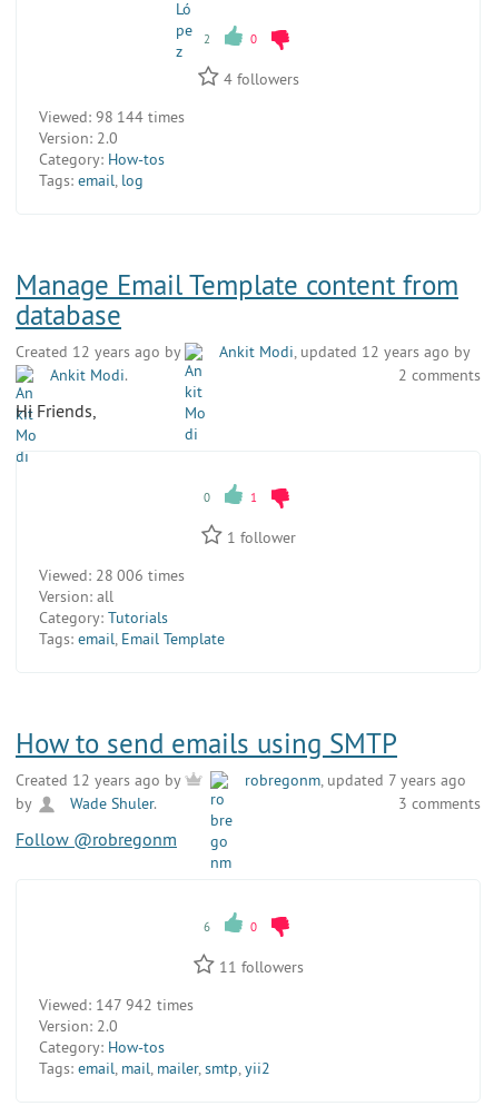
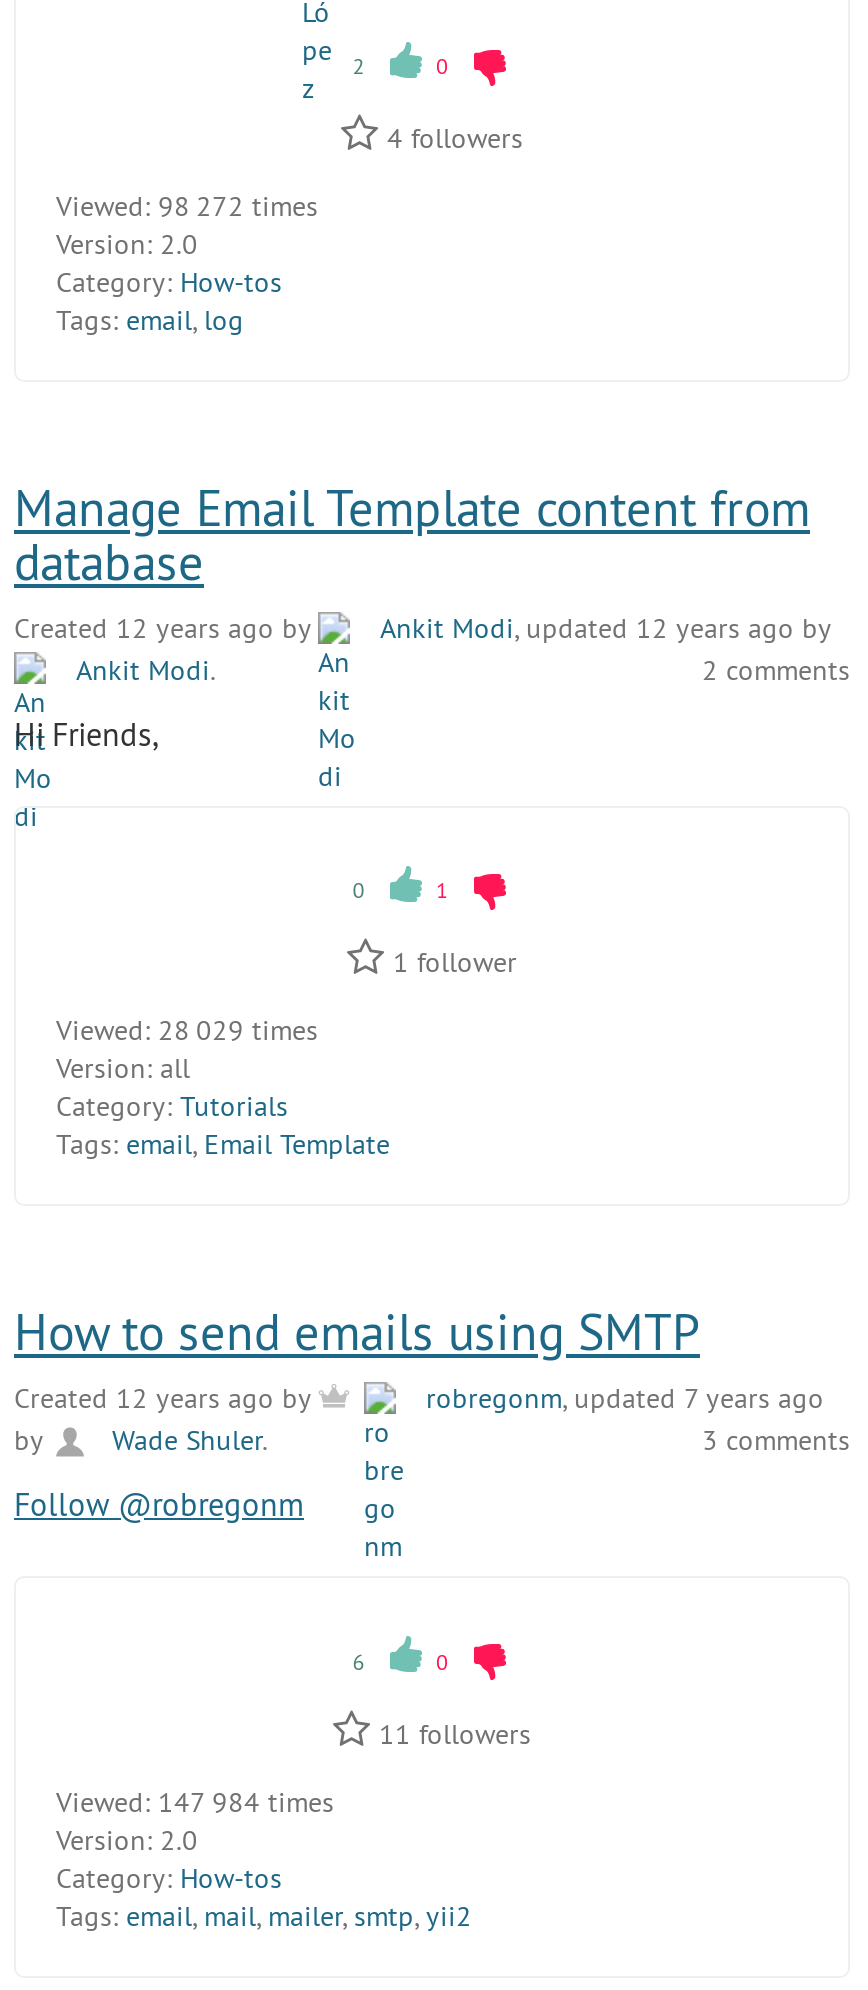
- Viewed: 98 144 times
+ Viewed: 98 272 times

- Viewed: 28 006 times
+ Viewed: 28 029 times

- Viewed: 147 942 times
+ Viewed: 147 984 times
